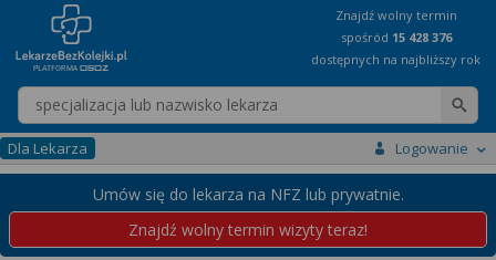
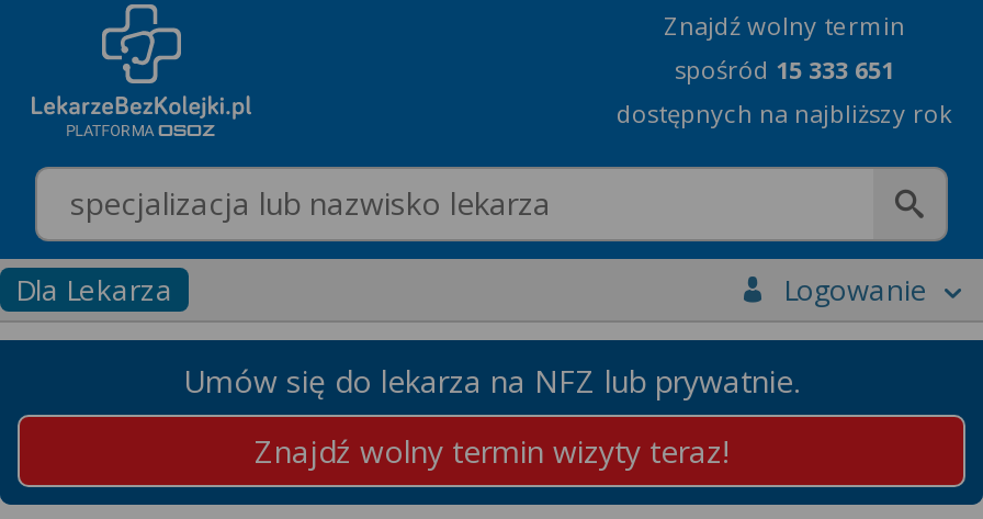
- spośród 15 428 376
+ spośród 15 333 651
